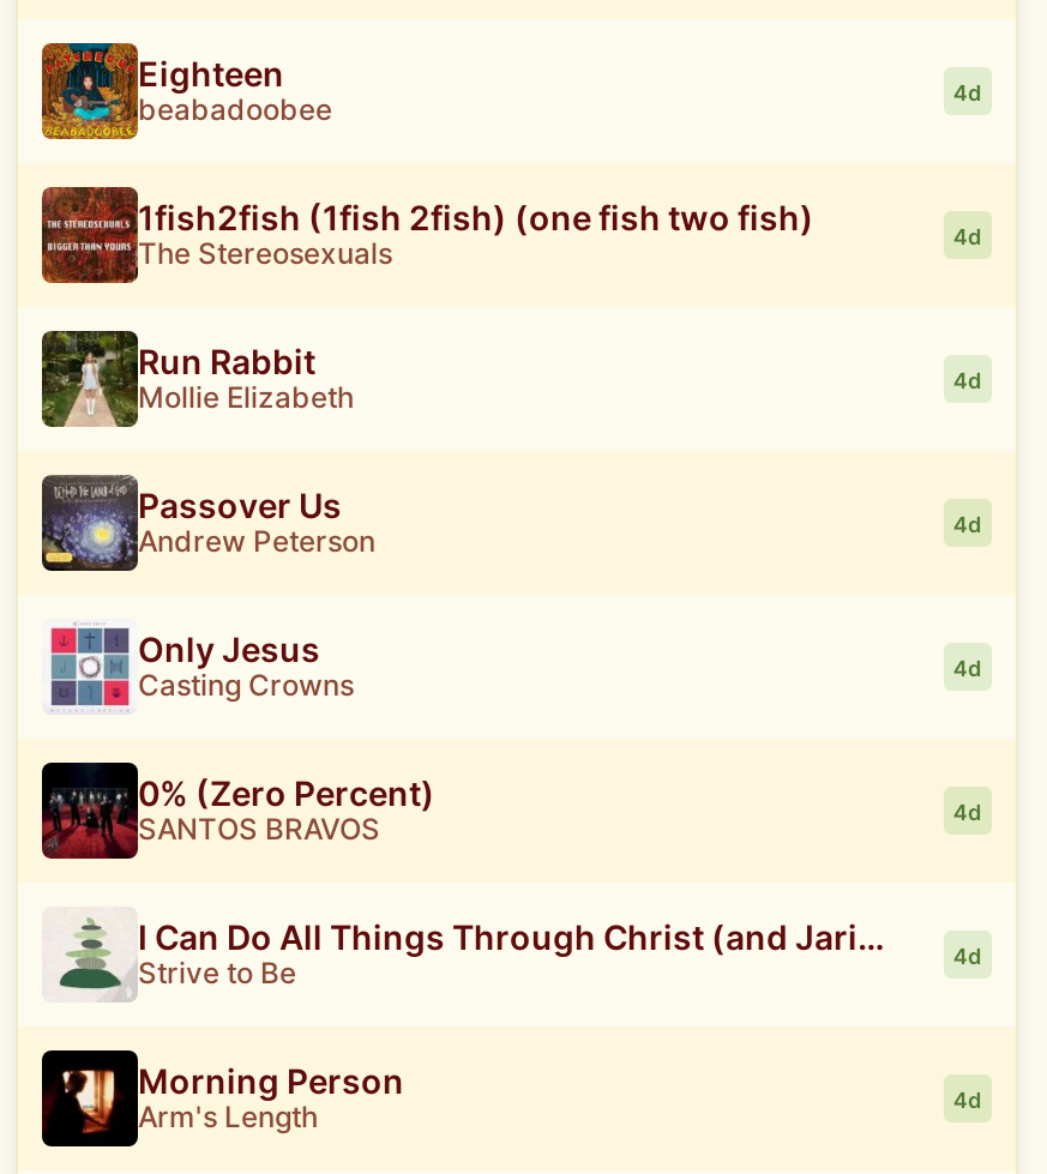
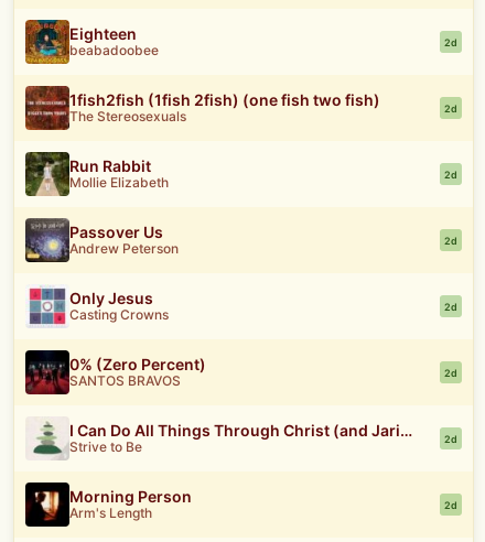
- 4d
+ 2d

- 4d
+ 2d

- 4d
+ 2d

- 4d
+ 2d

- 4d
+ 2d

- 4d
+ 2d

- 4d
+ 2d

- 4d
+ 2d
